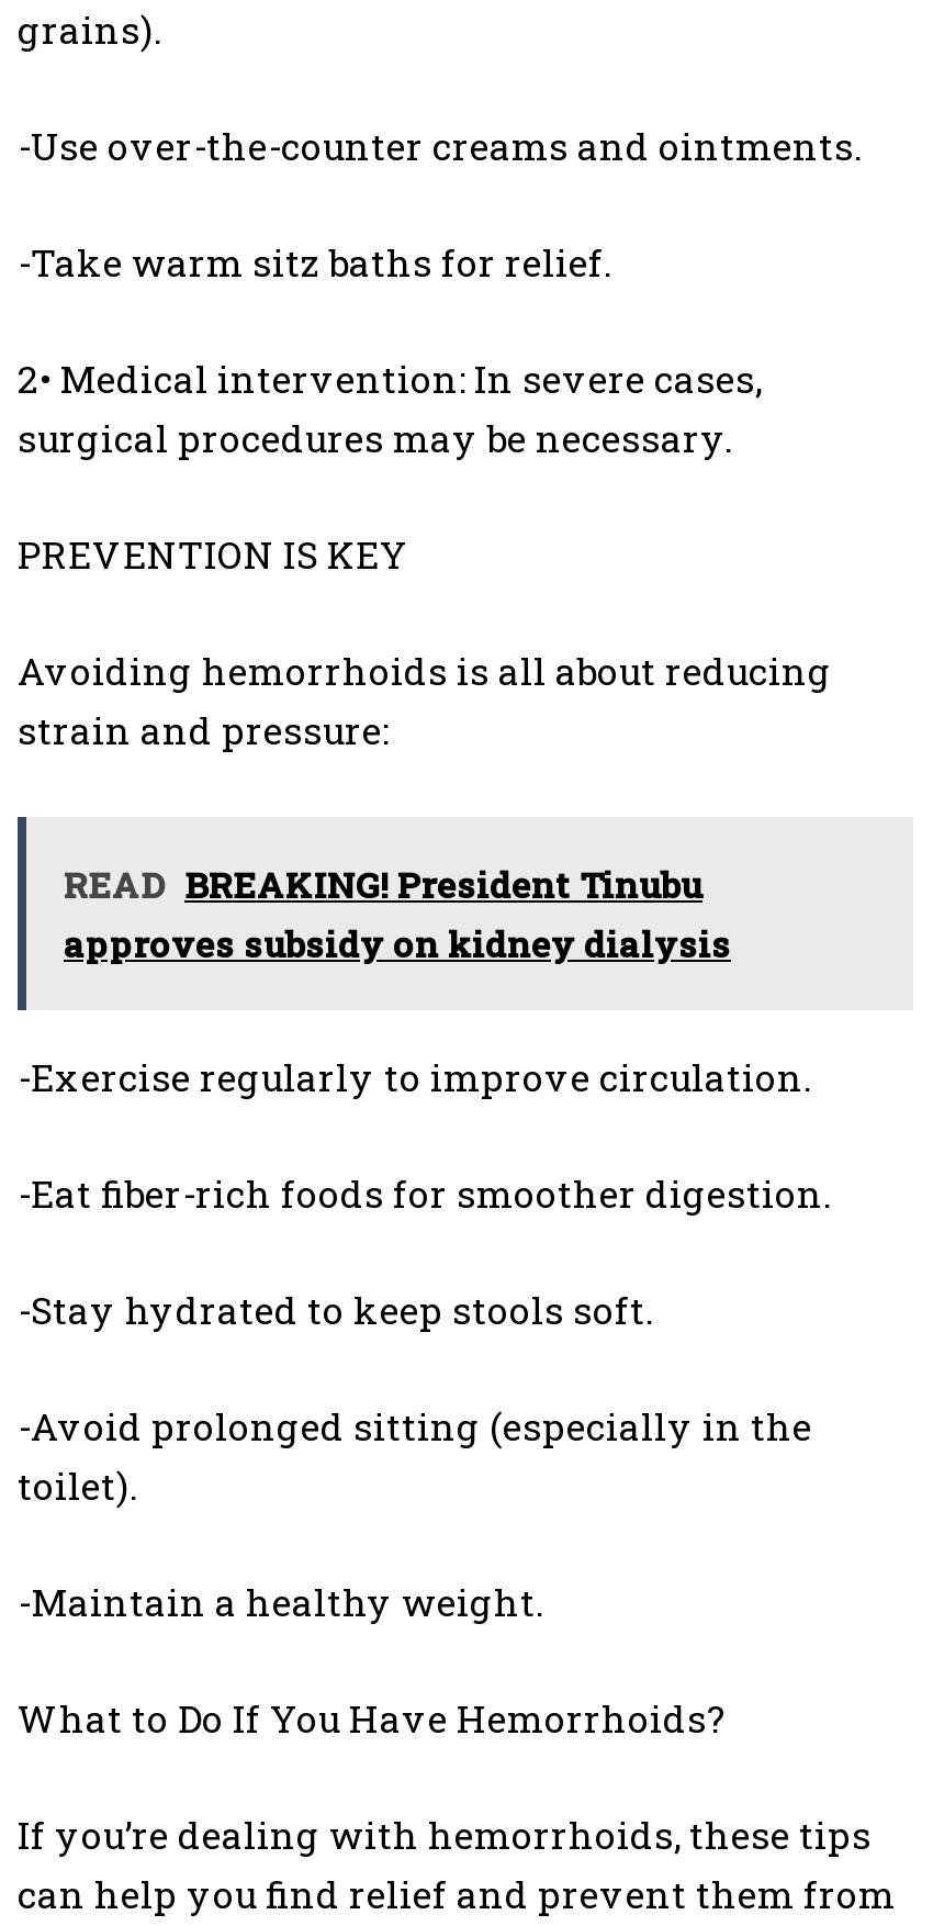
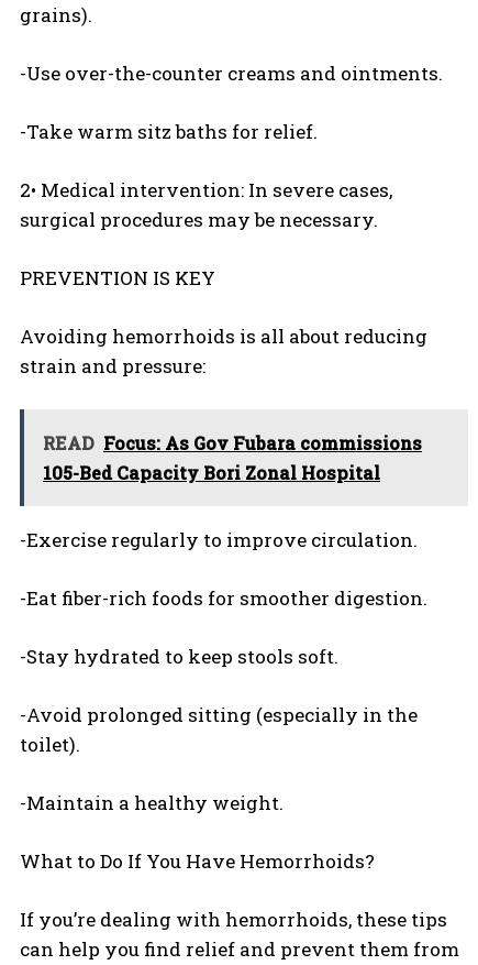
- READ BREAKING! President Tinubu
- approves subsidy on kidney dialysis
+ READ Focus: As Gov Fubara commissions
+ 105-Bed Capacity Bori Zonal Hospital
